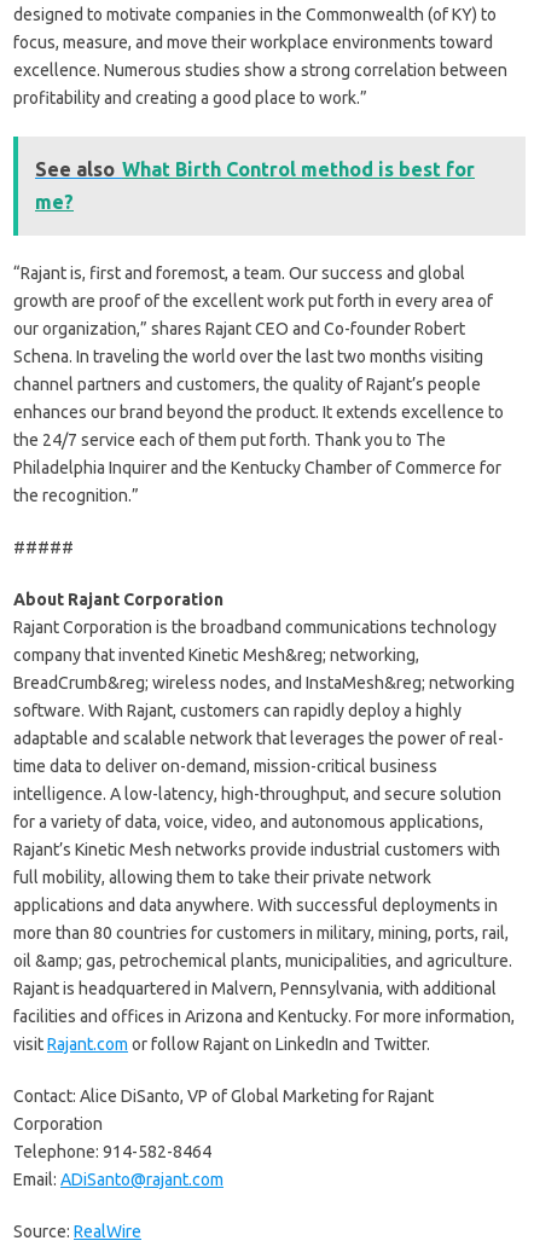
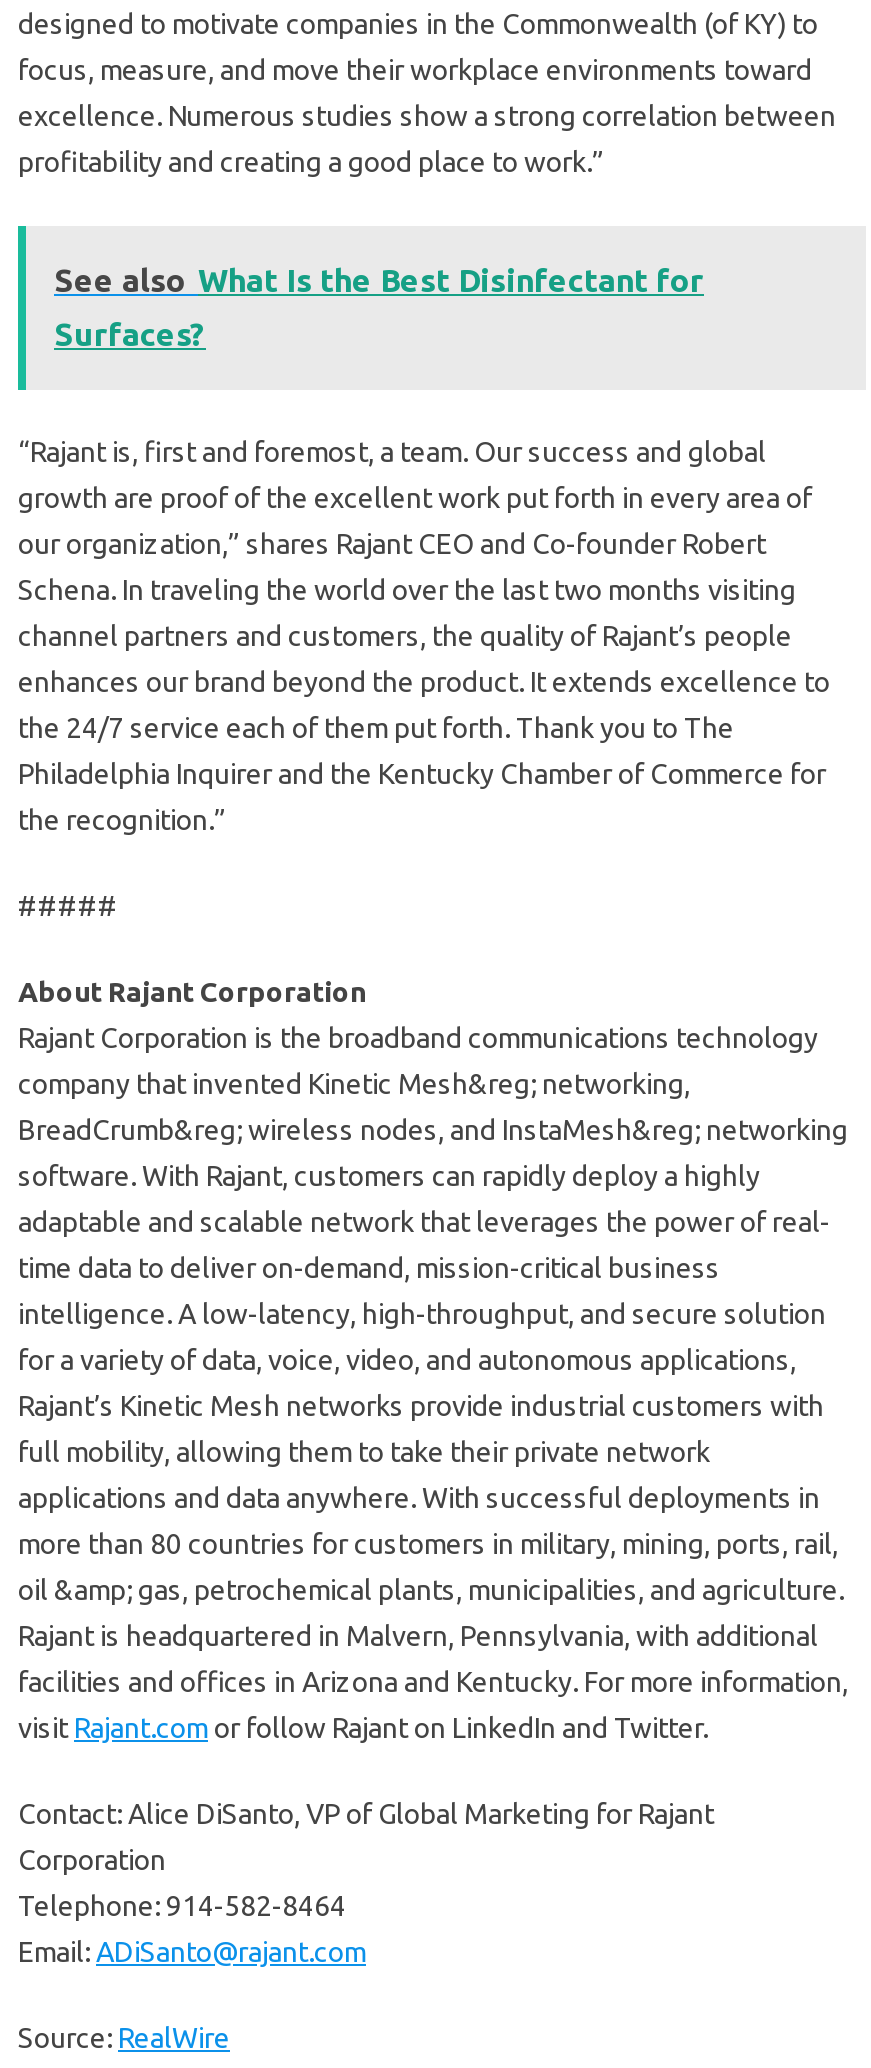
- See also What Birth Control method is best for
+ See also What Is the Best Disinfectant for

- me?
+ Surfaces?
